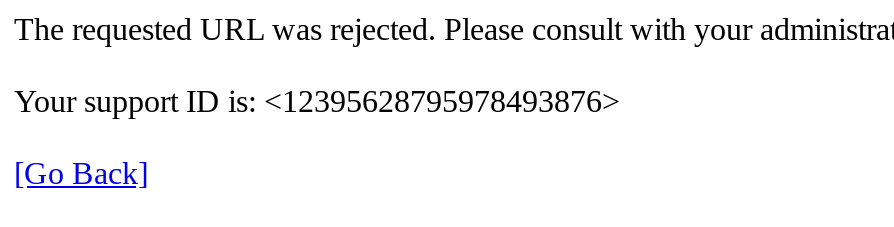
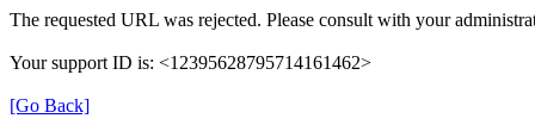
- Your support ID is: <12395628795978493876>
+ Your support ID is: <12395628795714161462>
